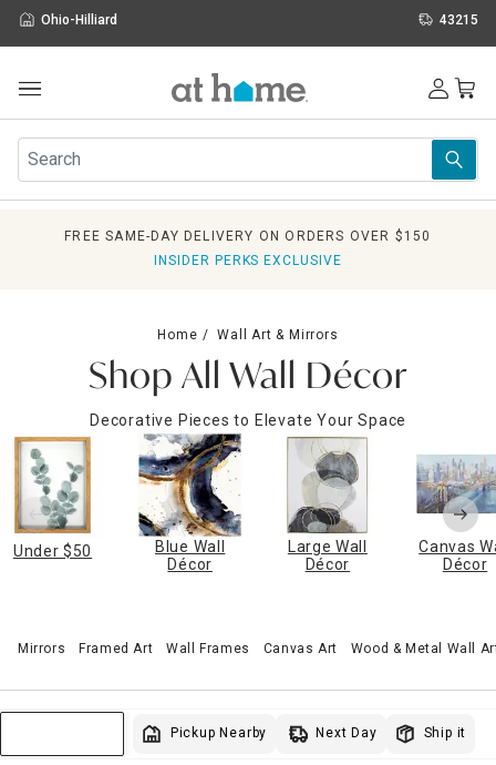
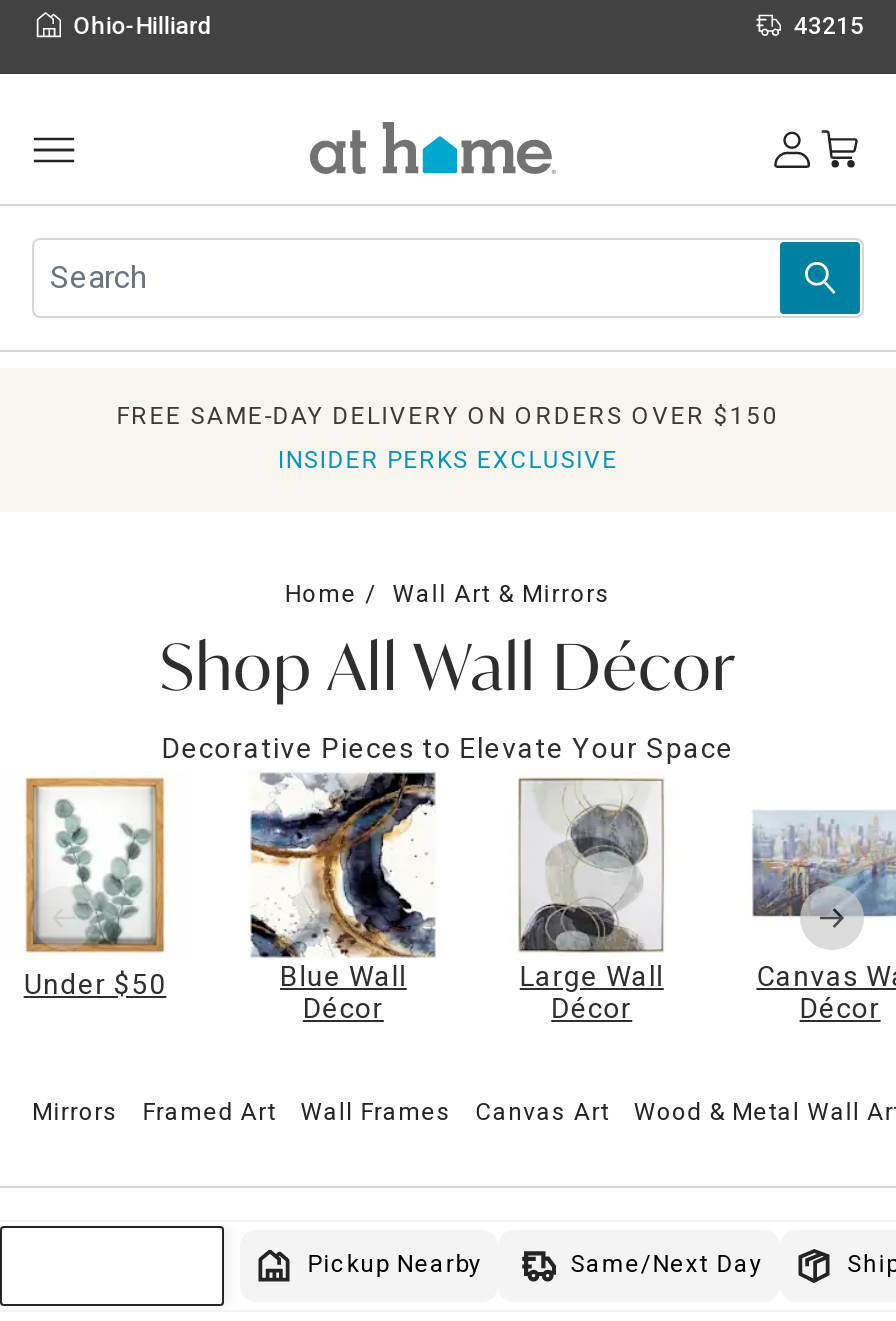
- Next Day
+ Same/Next Day
